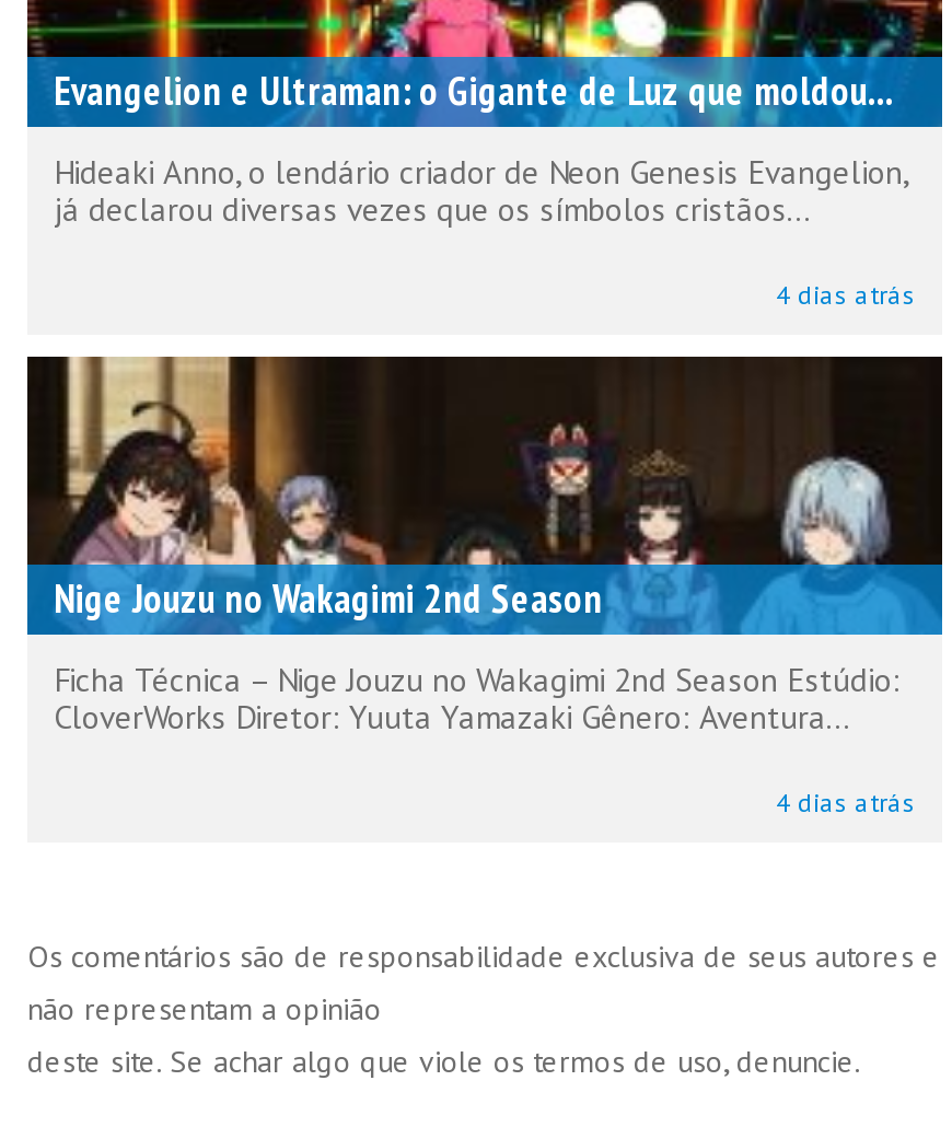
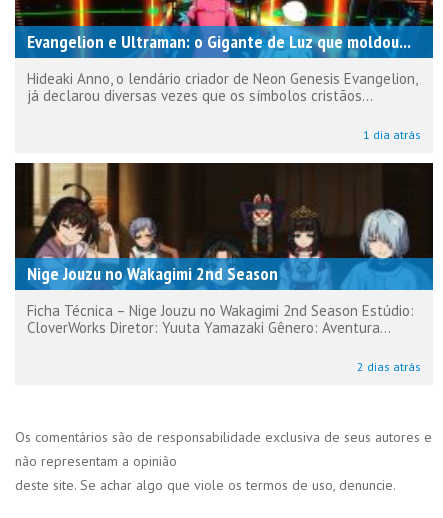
- 4 dias atrás
+ 1 dia atrás

- 4 dias atrás
+ 2 dias atrás
